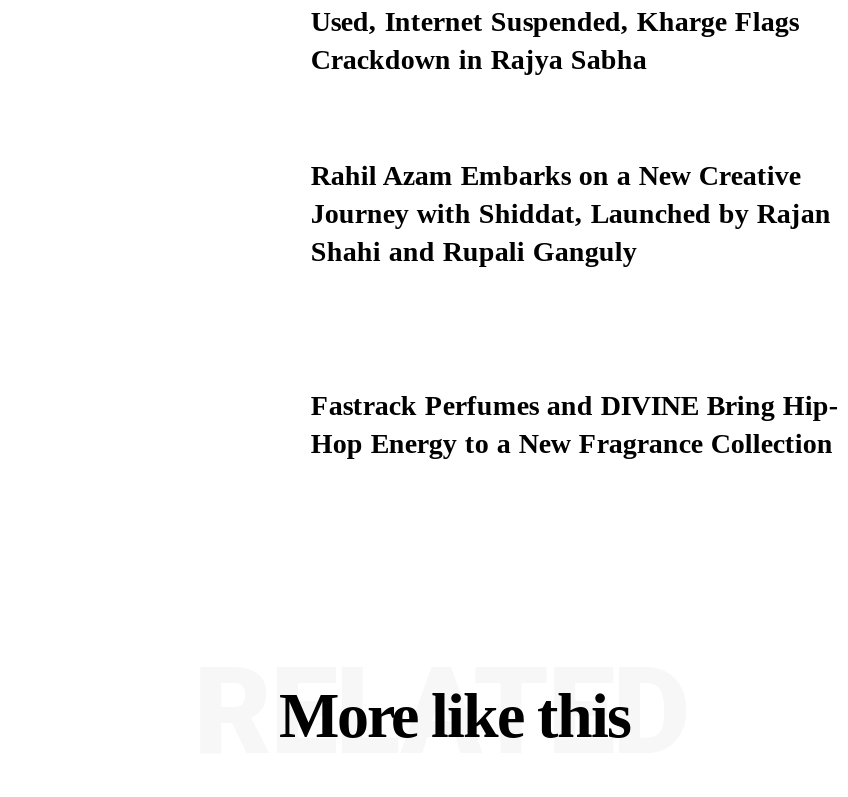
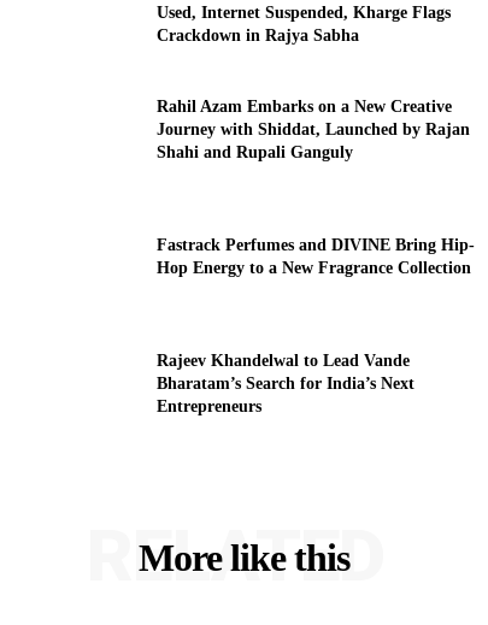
+ Rajeev Khandelwal to Lead Vande
+ Bharatam’s Search for India’s Next
+ Entrepreneurs
